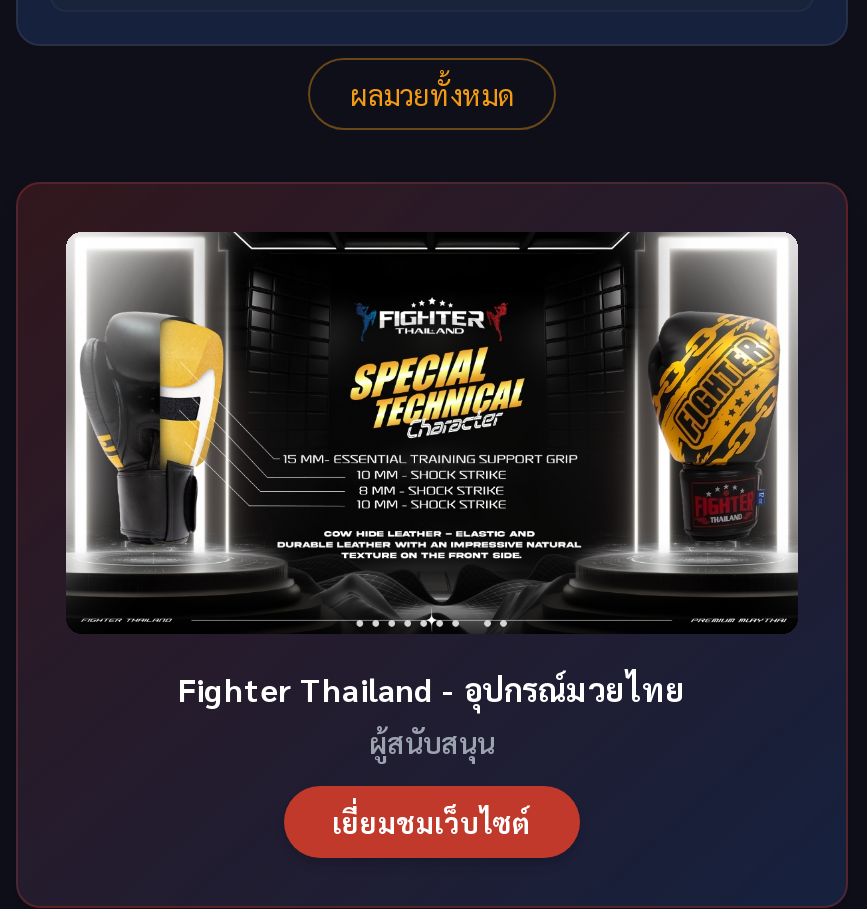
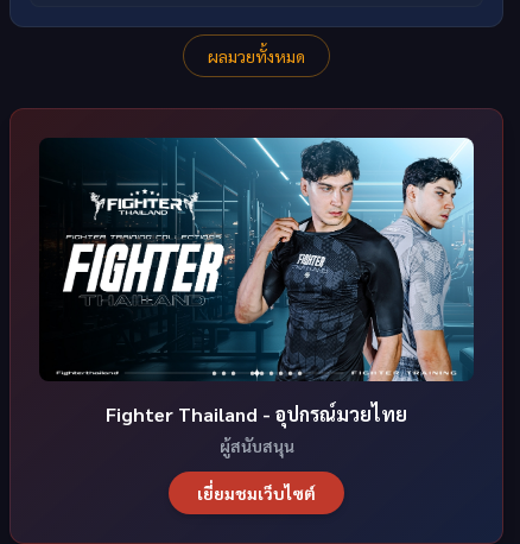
- [image]
+ [image]
